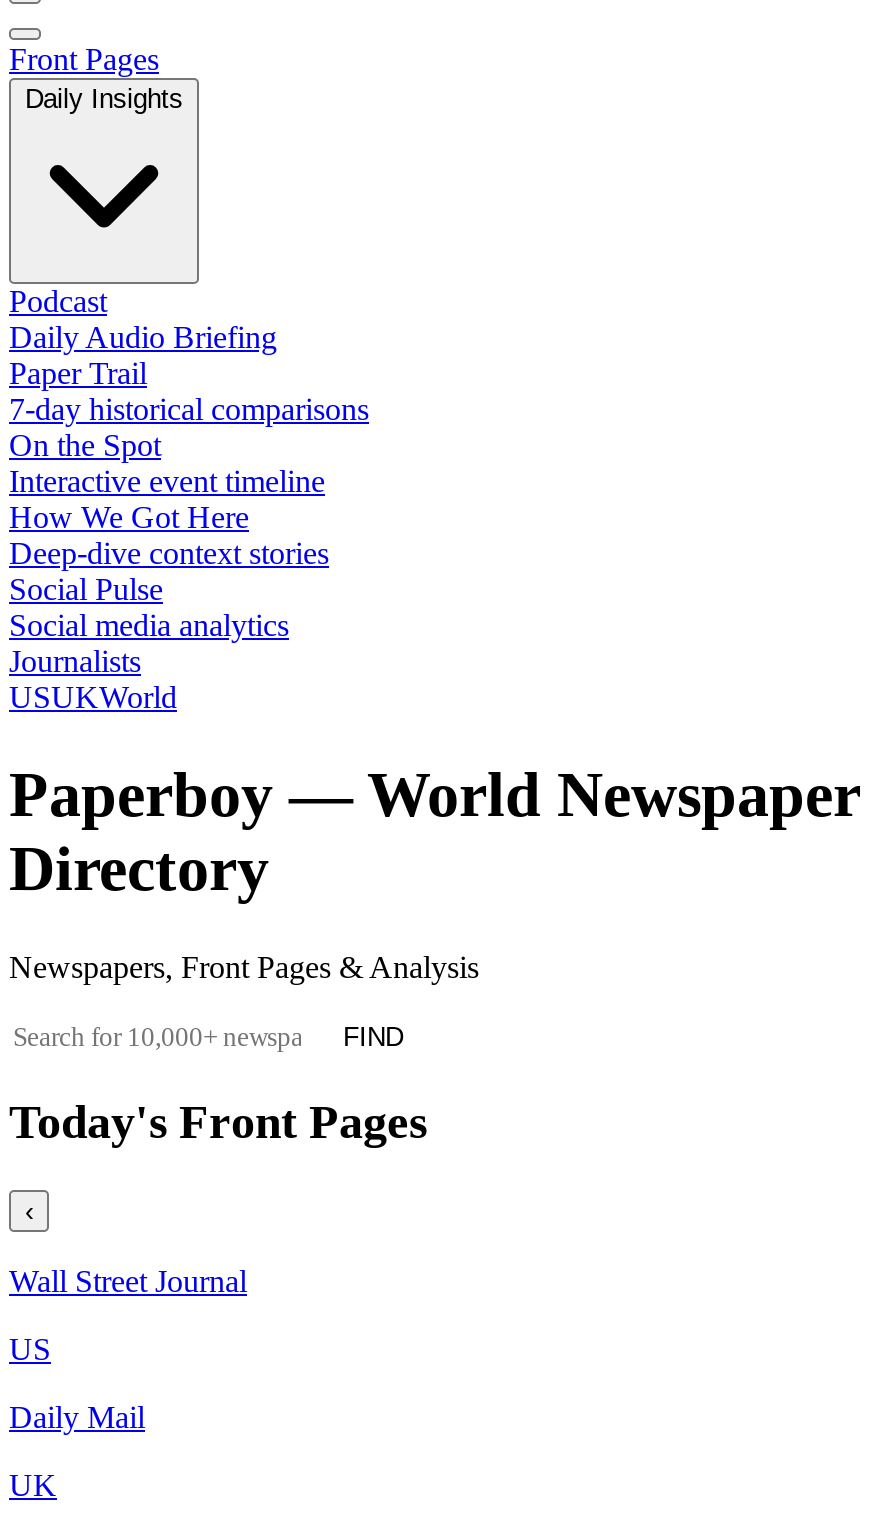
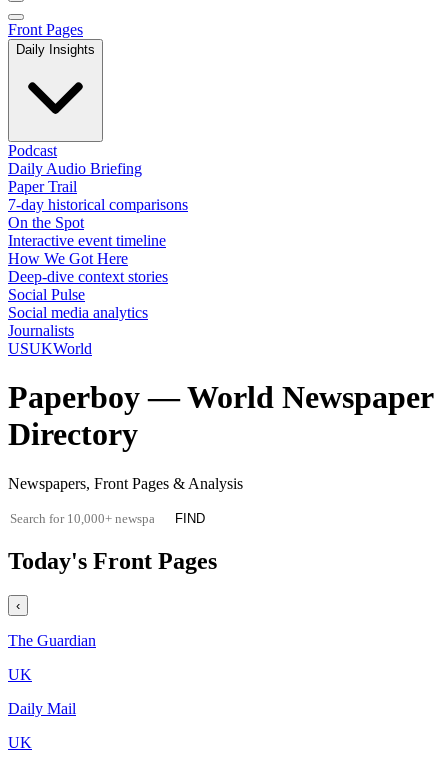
- Wall Street Journal
+ The Guardian

- US
+ UK
